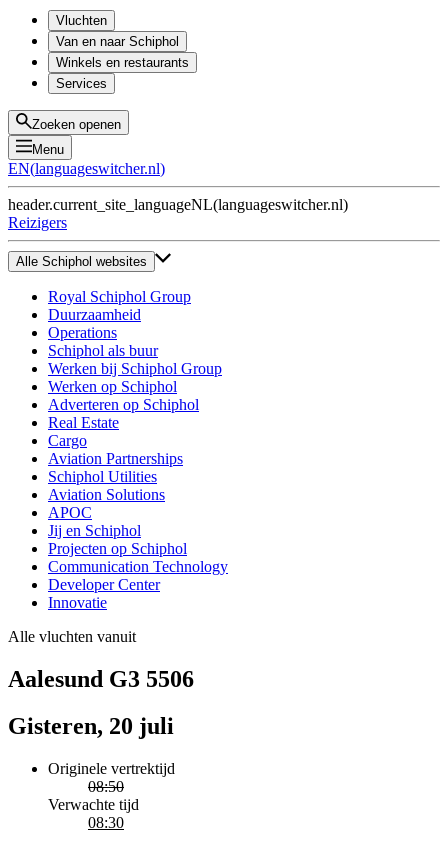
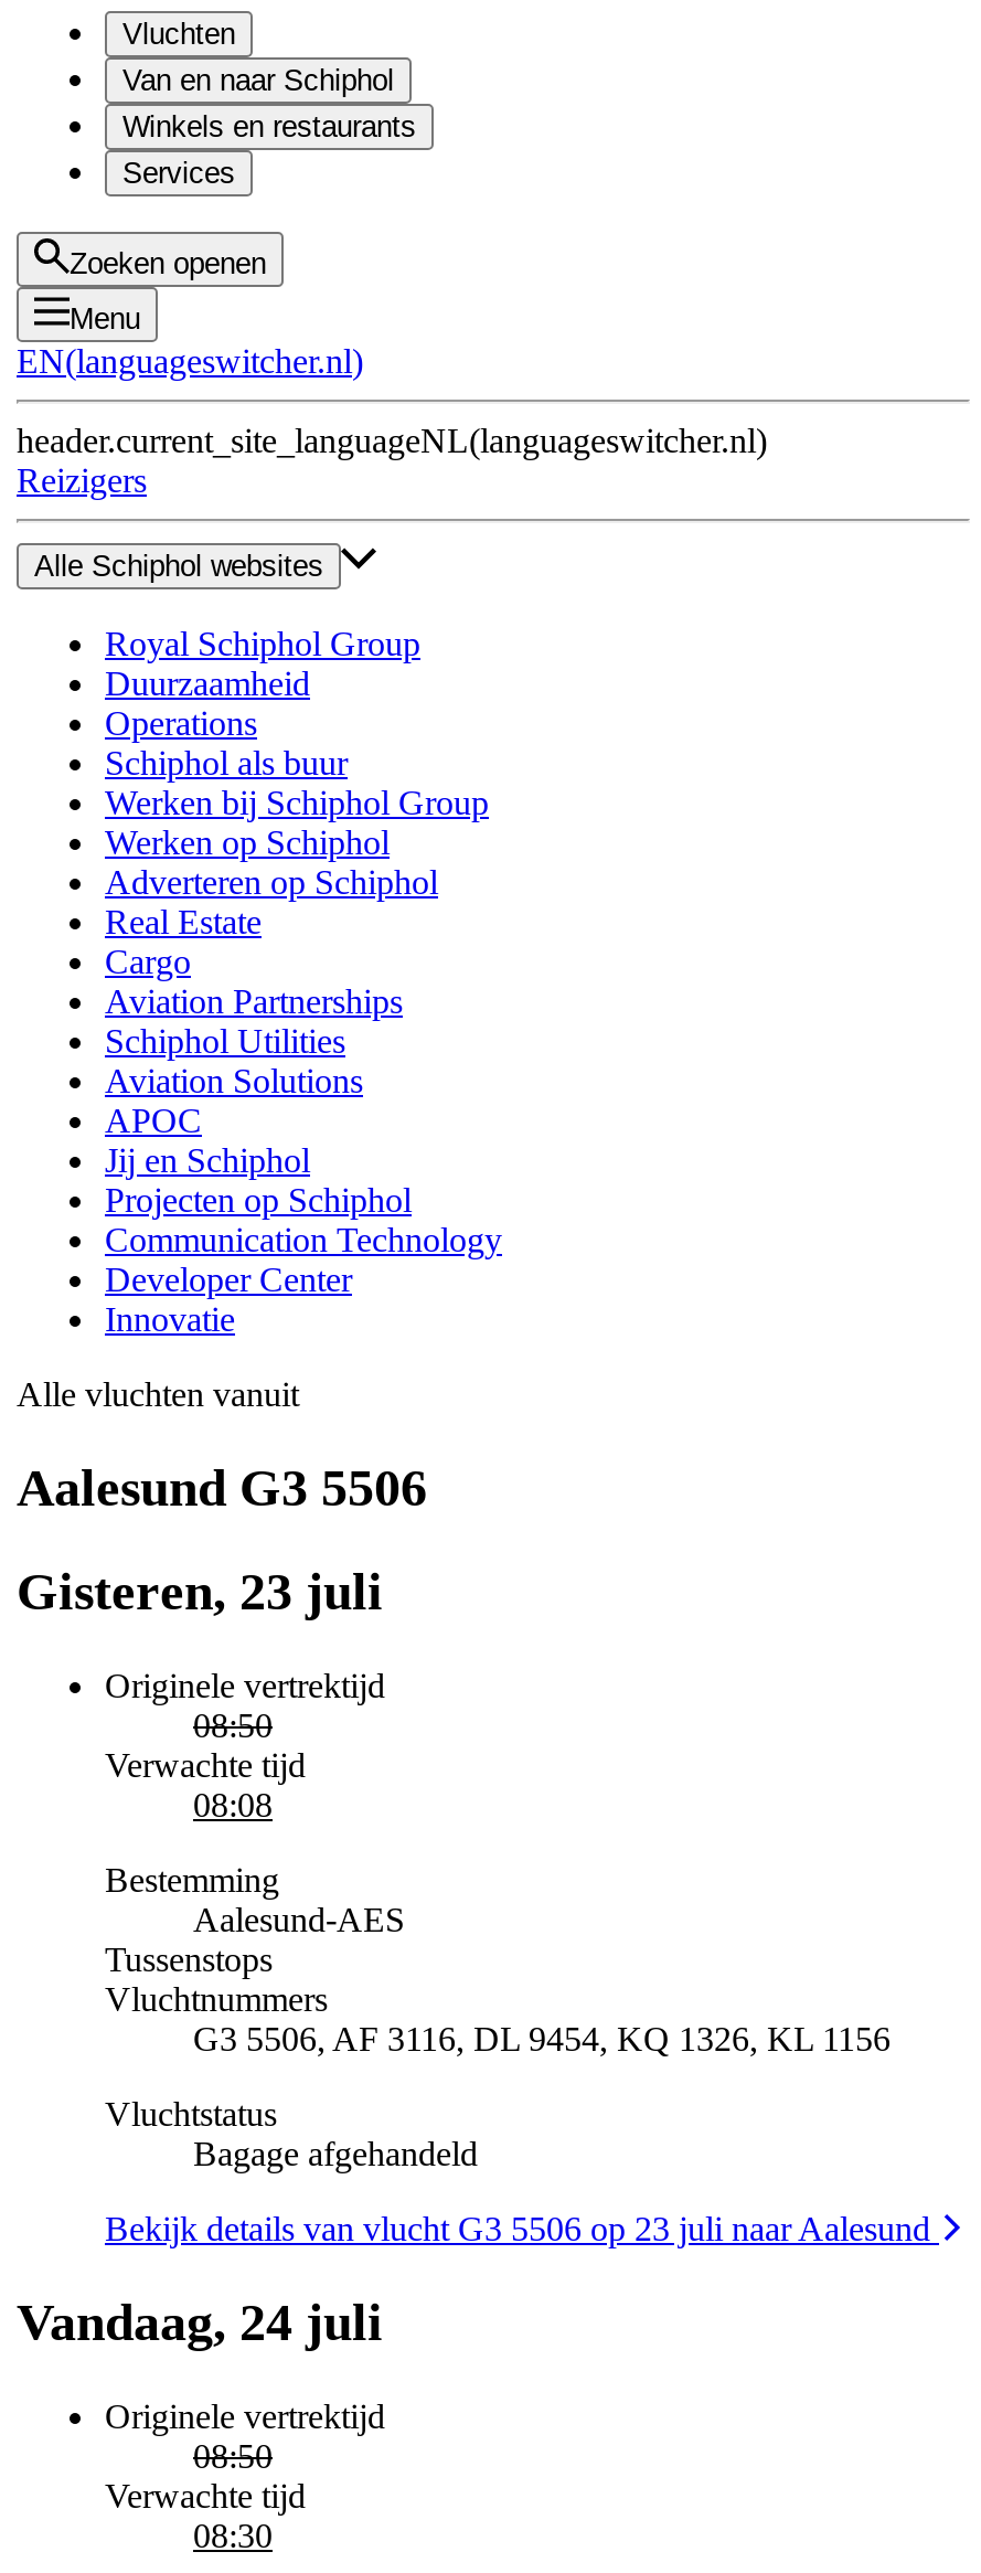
- Gisteren, 20 juli
+ Gisteren, 23 juli
+ Originele vertrektijd
+ 08:50
+ Verwachte tijd
+ 08:08
+ Bestemming
+ Aalesund-AES
+ Tussenstops
+ Vluchtnummers
+ G3 5506, AF 3116, DL 9454, KQ 1326, KL 1156
+ Vluchtstatus
+ Bagage afgehandeld
+ Bekijk details van vlucht G3 5506 op 23 juli naar Aalesund
+ Vandaag, 24 juli
